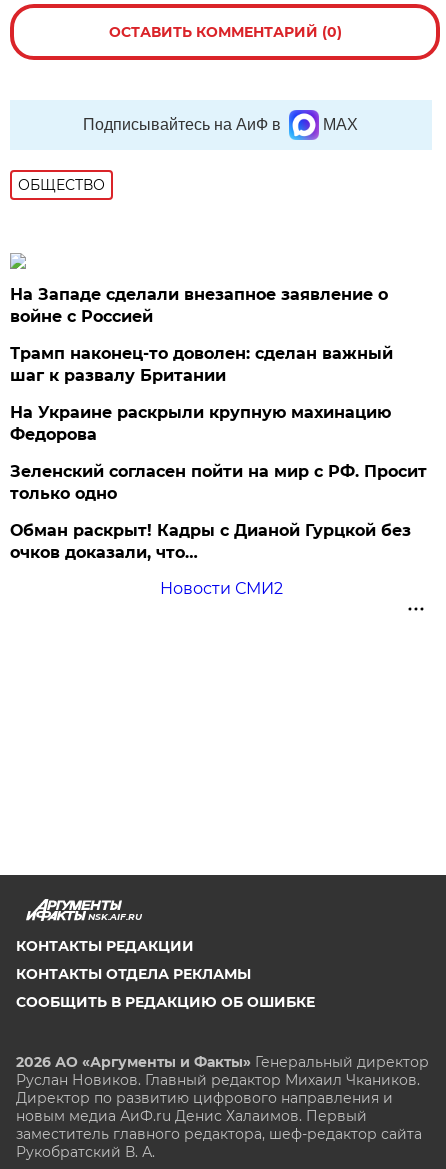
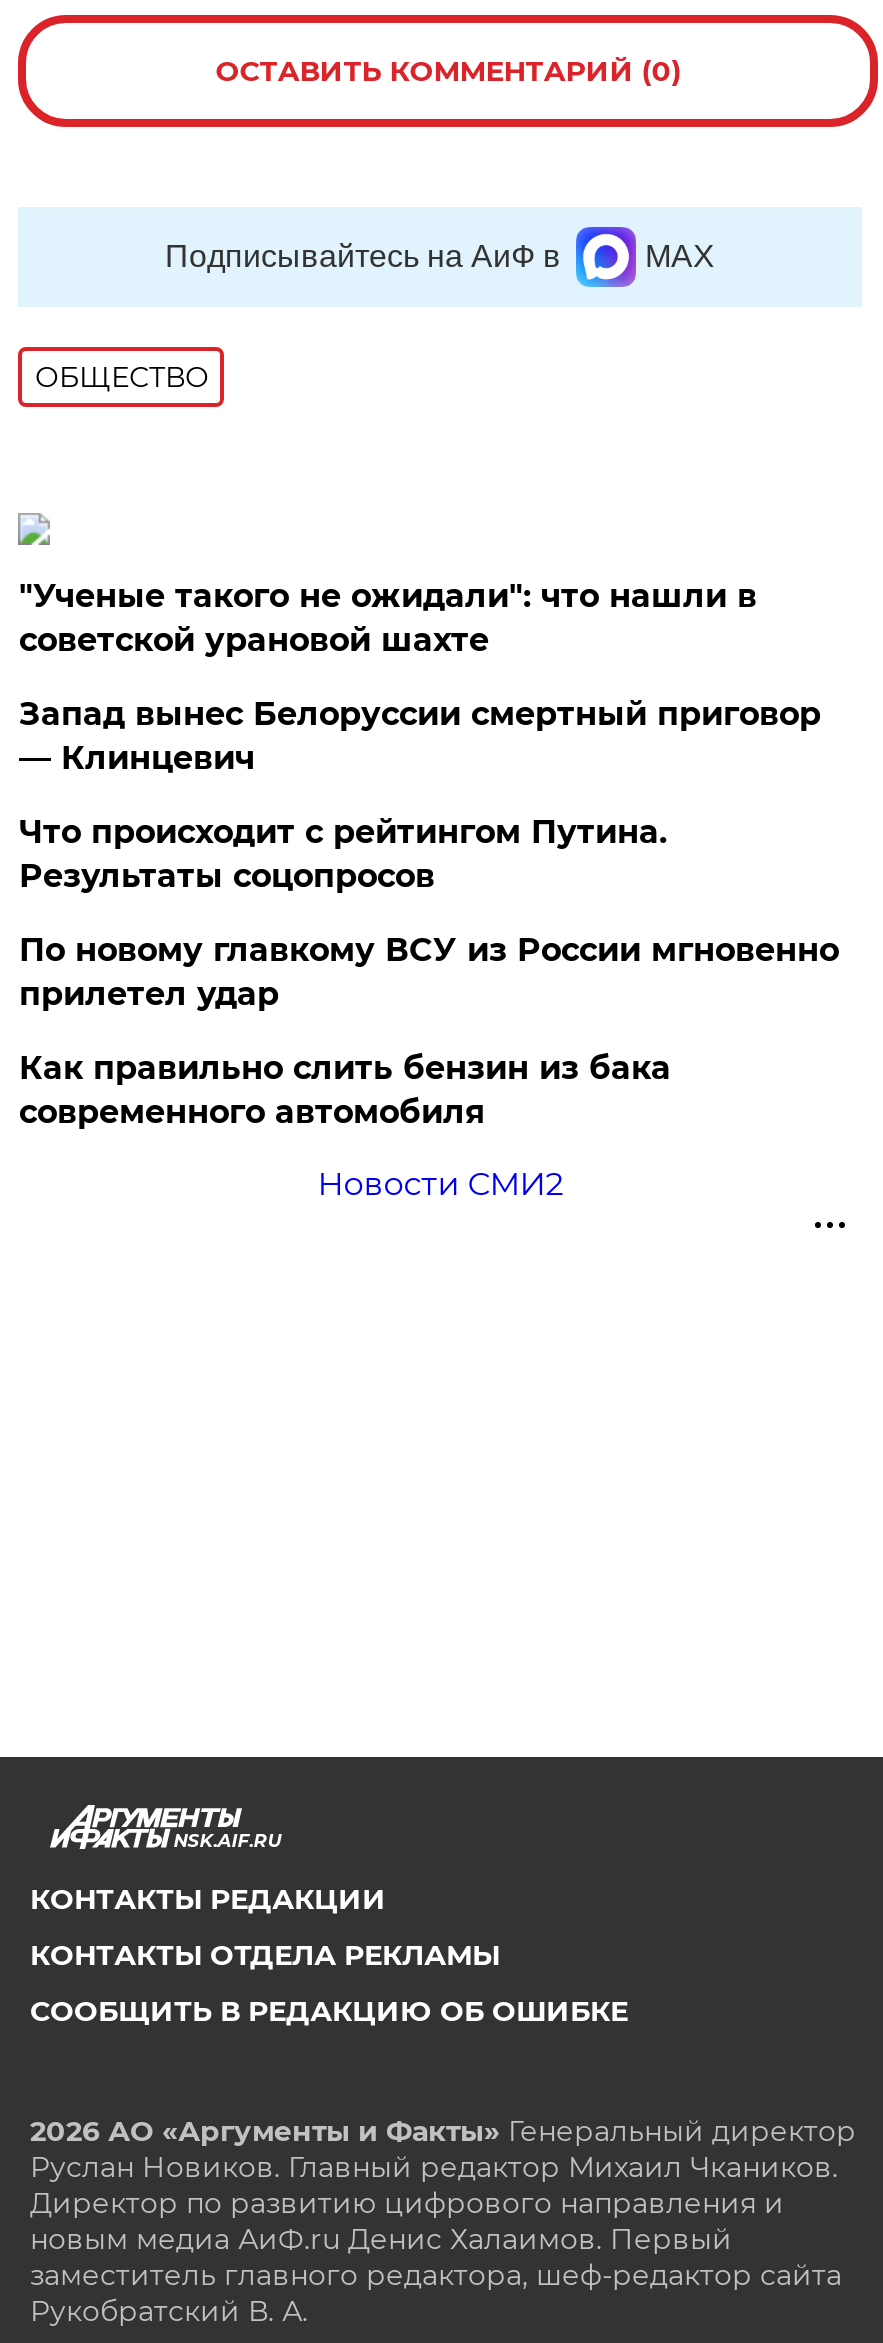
- На Западе сделали внезапное заявление о
- войне с Россией
+ "Ученые такого не ожидали": что нашли в
+ советской урановой шахте

- Трамп наконец-то доволен: сделан важный
- шаг к развалу Британии
+ Запад вынес Белоруссии смертный приговор
+ — Клинцевич

- На Украине раскрыли крупную махинацию
- Федорова
+ Что происходит с рейтингом Путина.
+ Результаты соцопросов

- Зеленский согласен пойти на мир с РФ. Просит
- только одно
+ По новому главкому ВСУ из России мгновенно
+ прилетел удар

- Обман раскрыт! Кадры с Дианой Гурцкой без
- очков доказали, что…
+ Как правильно слить бензин из бака
+ современного автомобиля
